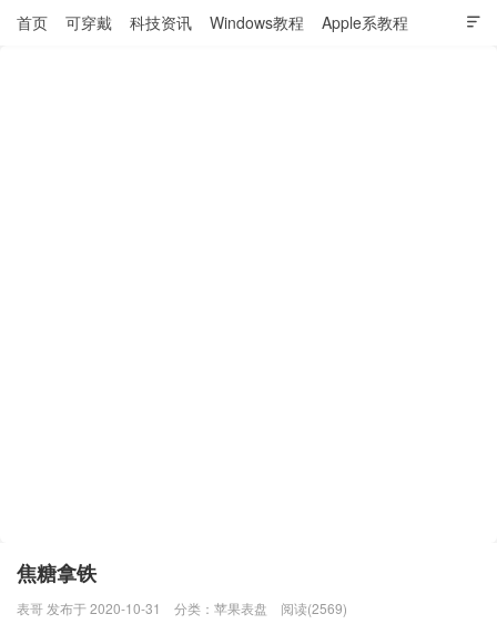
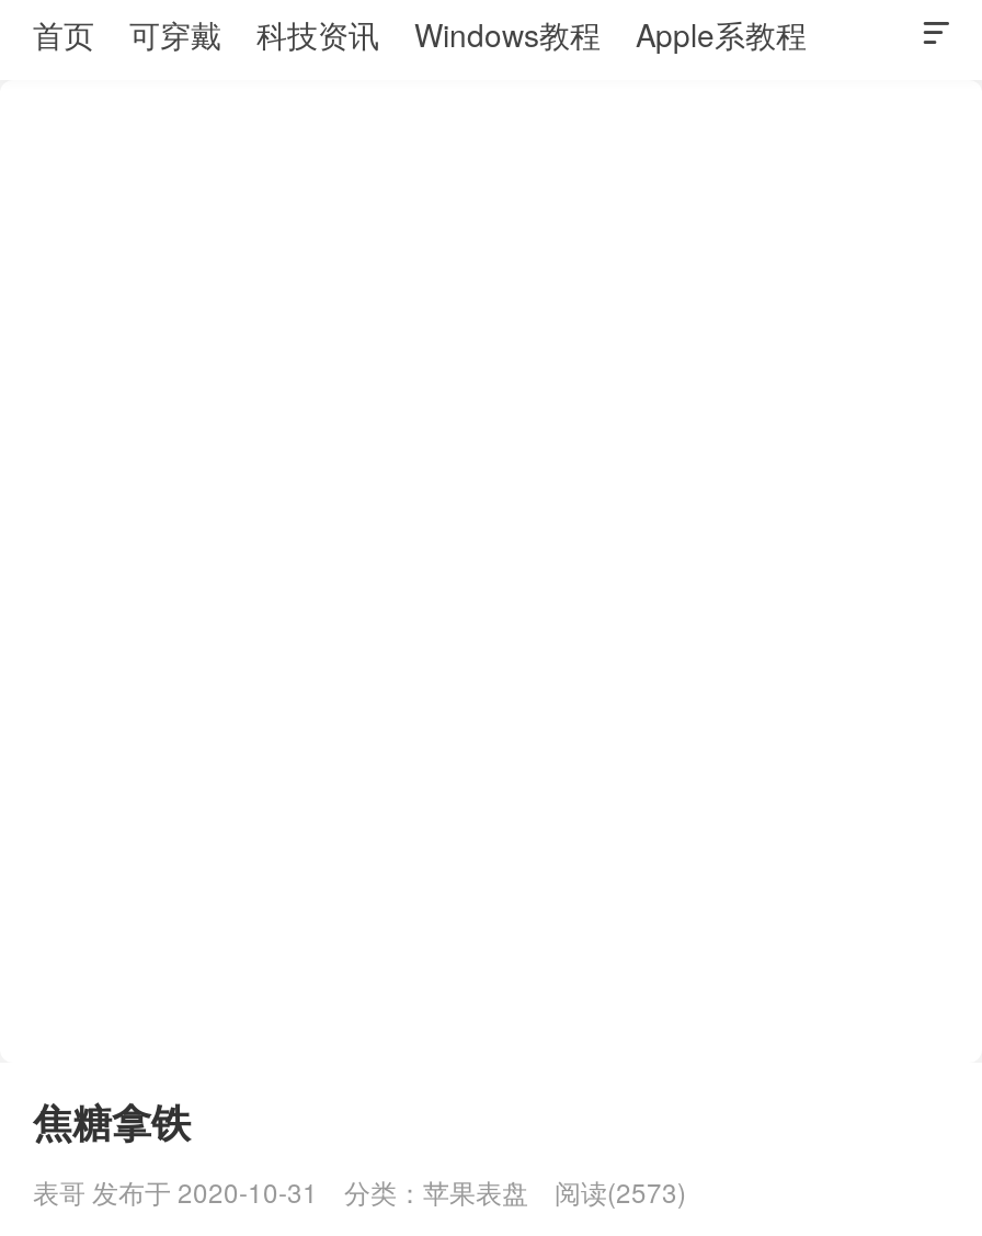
- 表哥 发布于 2020-10-31 分类：苹果表盘 阅读(2569)
+ 表哥 发布于 2020-10-31 分类：苹果表盘 阅读(2573)
